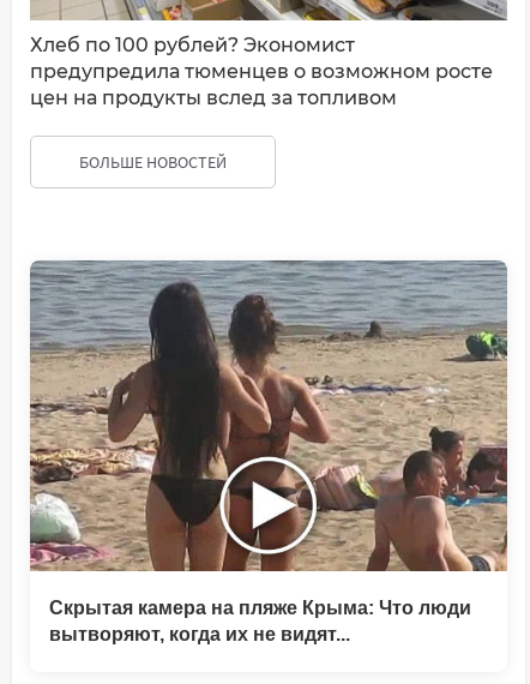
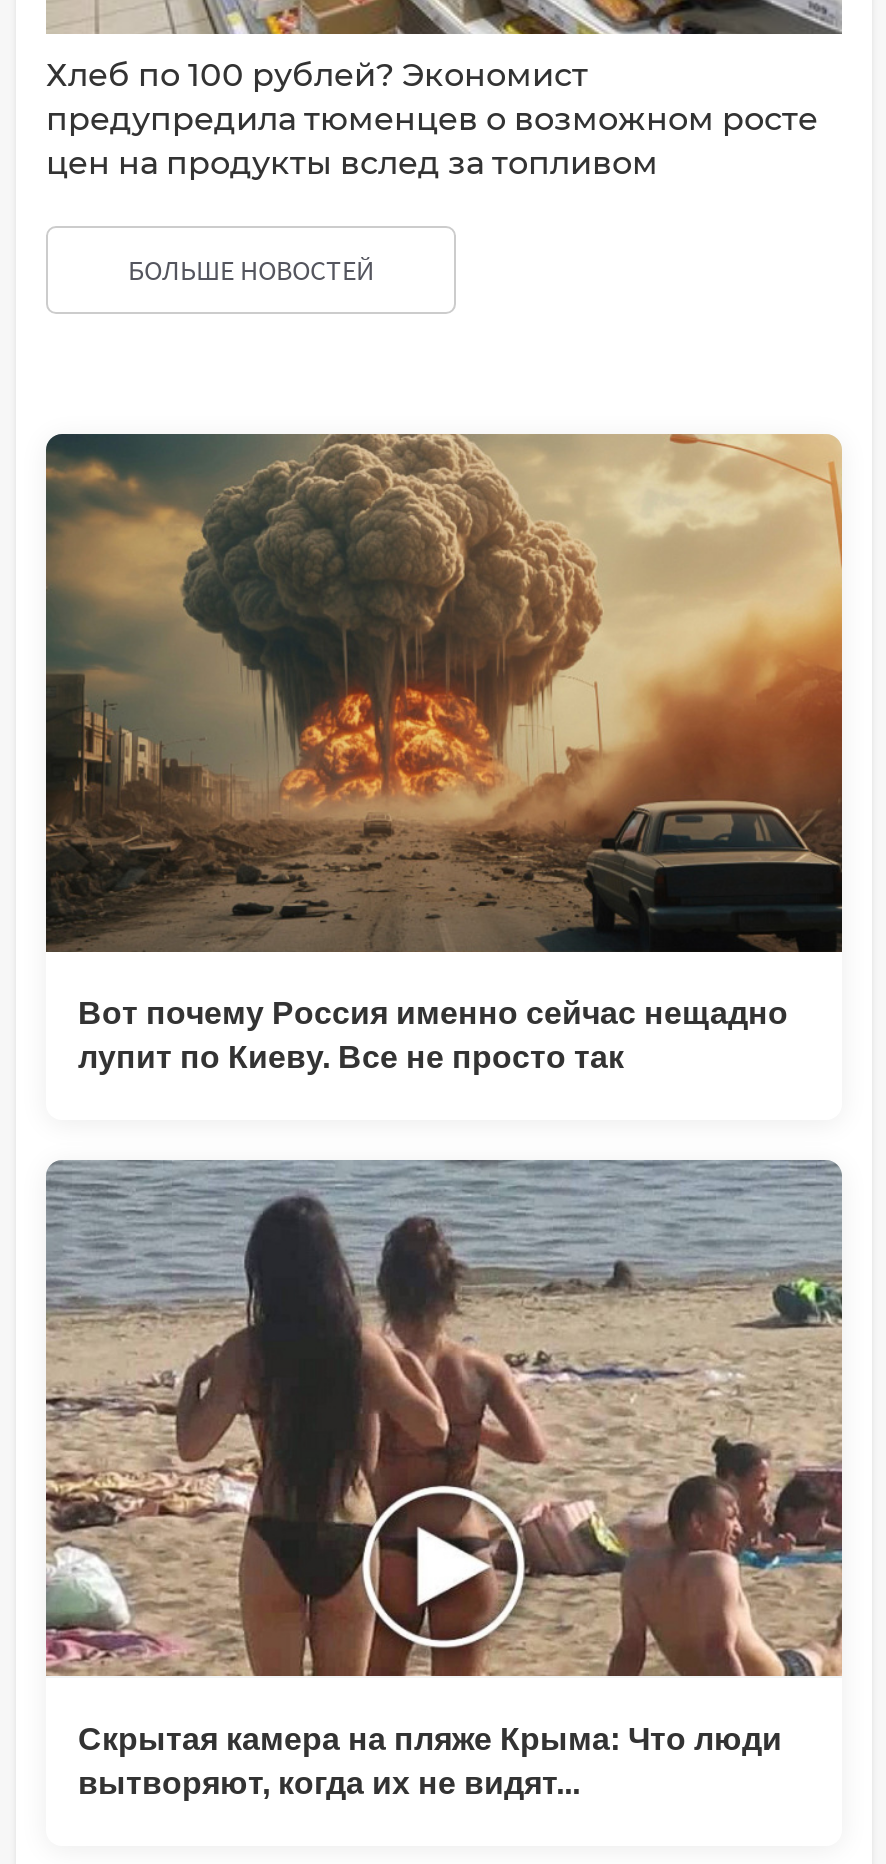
+ [image]
+ Вот почему Россия именно сейчас нещадно
+ лупит по Киеву. Все не просто так
